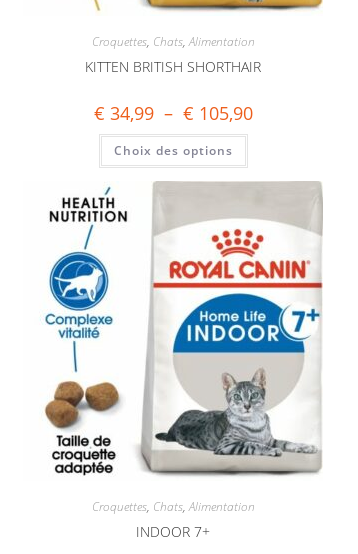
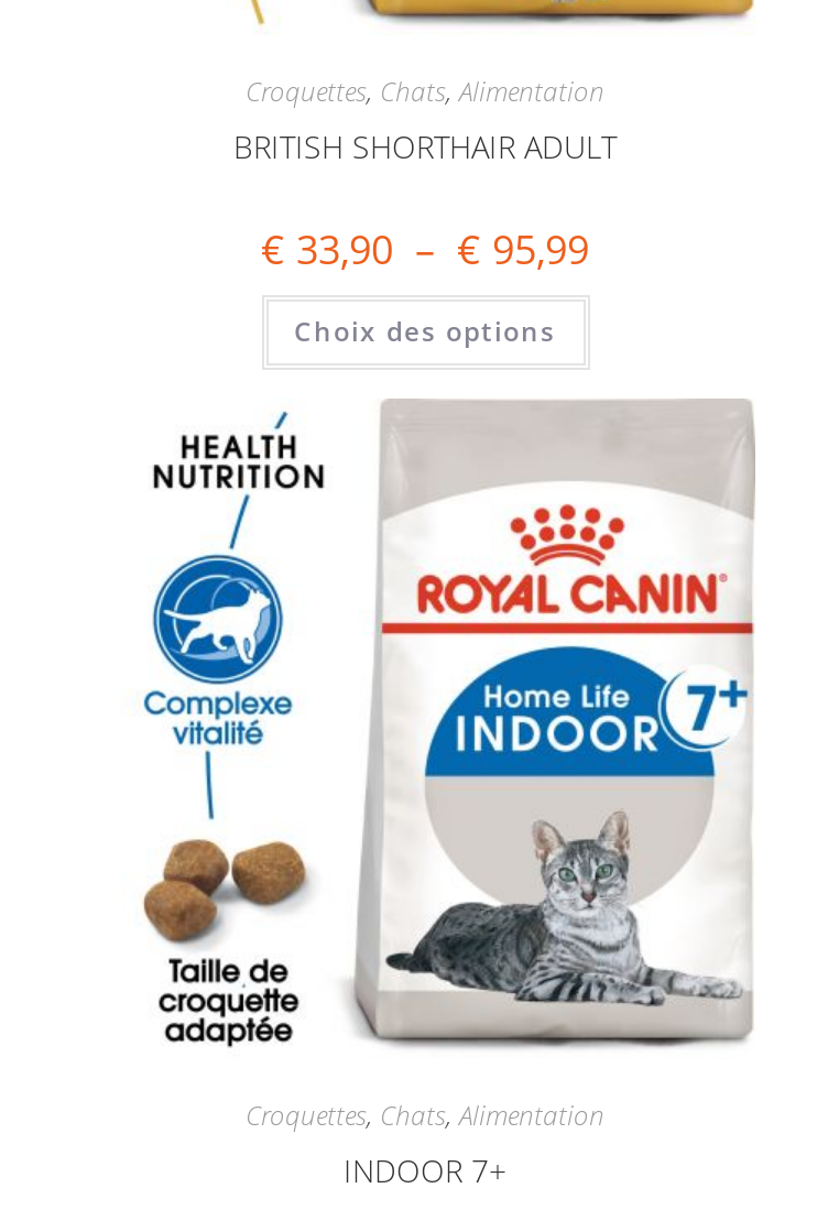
- KITTEN BRITISH SHORTHAIR
+ BRITISH SHORTHAIR ADULT

- €34,99 – €105,90
+ €33,90 – €95,99
